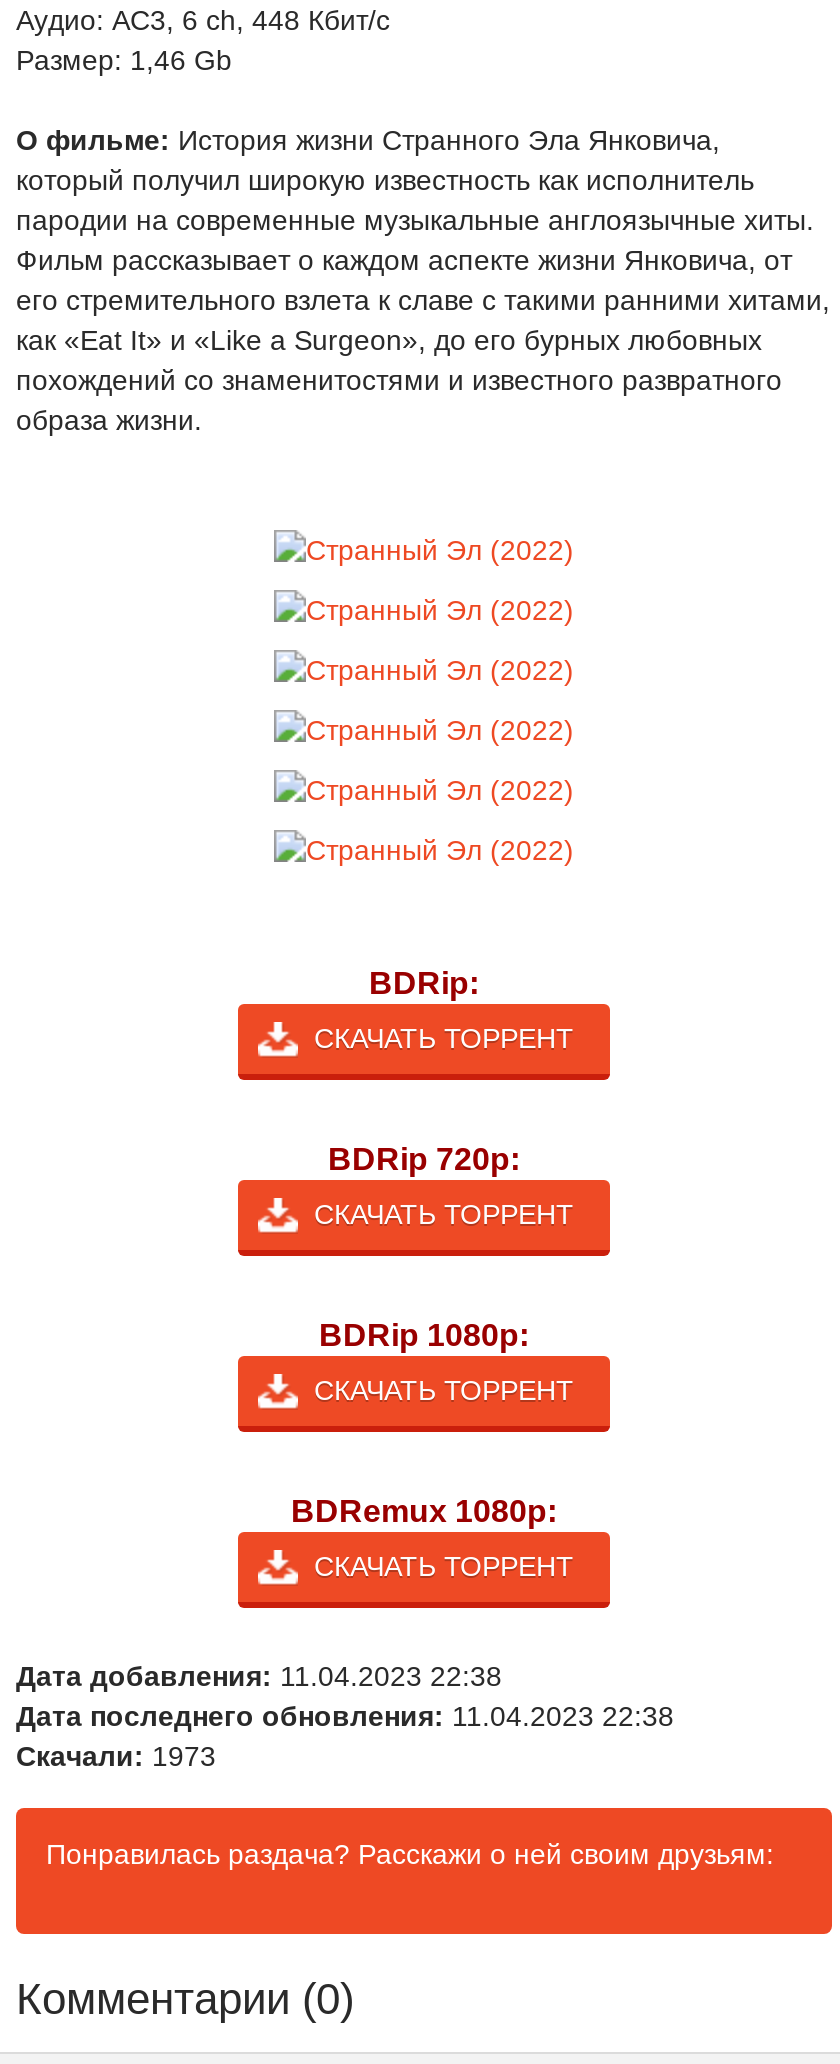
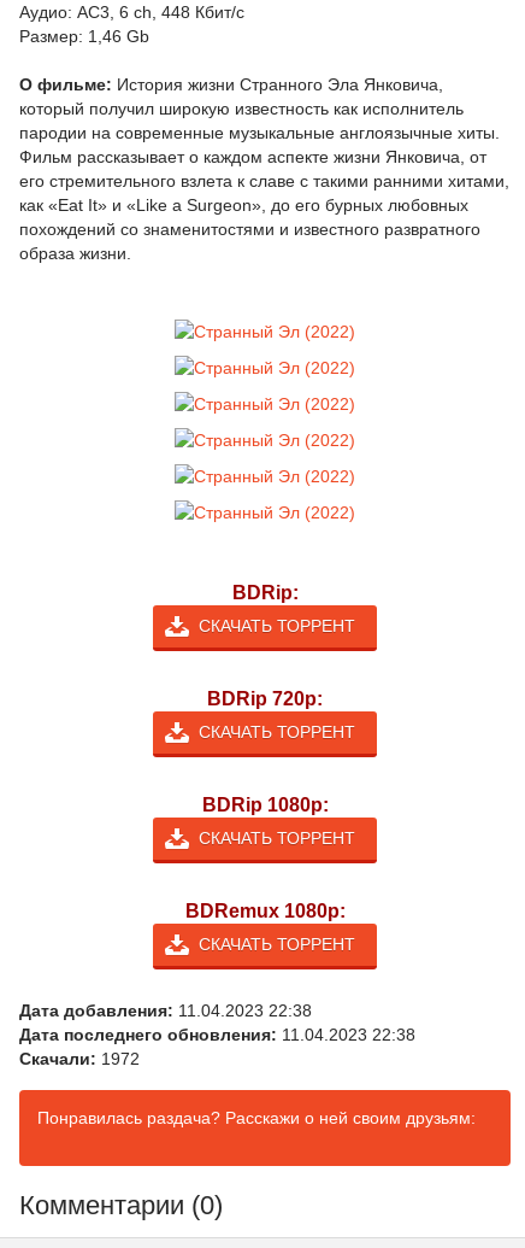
- Скачали: 1973
+ Скачали: 1972
